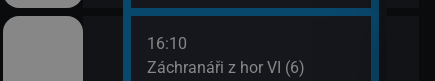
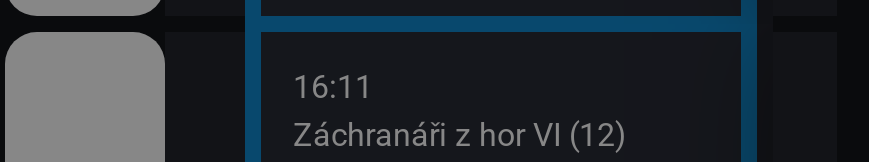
- 16:10
- Záchranáři z hor VI (6)
+ 16:11
+ Záchranáři z hor VI (12)
